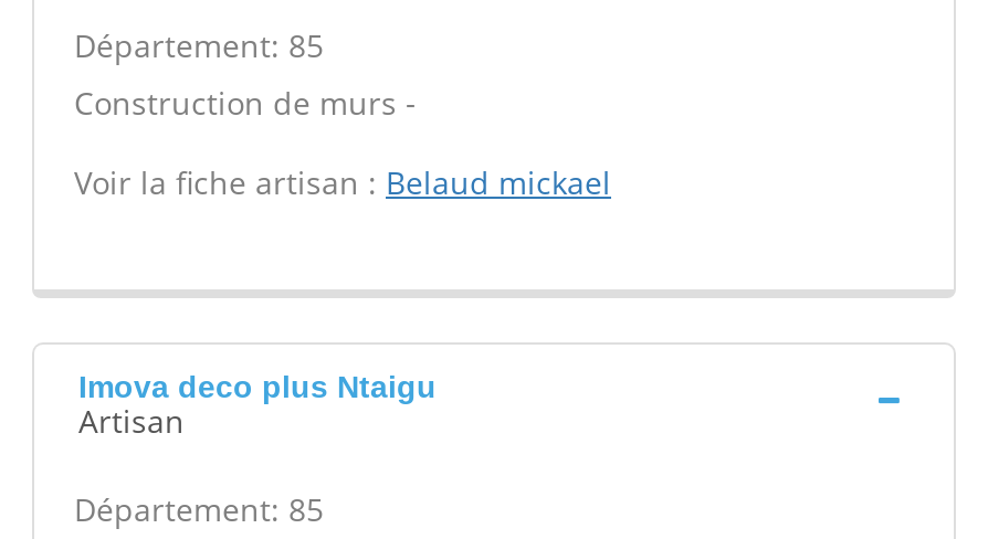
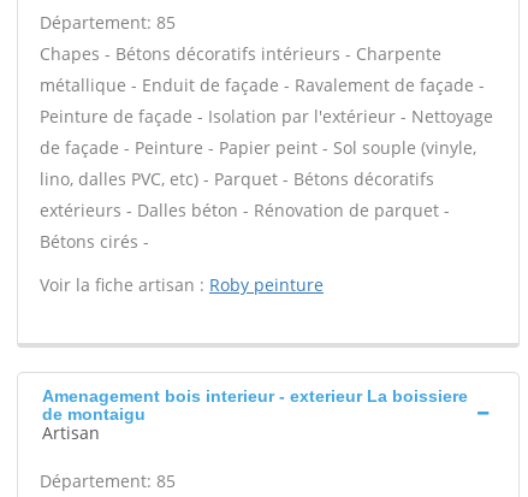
- Construction de murs -
+ Chapes - Bétons décoratifs intérieurs - Charpente
+ métallique - Enduit de façade - Ravalement de façade -
+ Peinture de façade - Isolation par l'extérieur - Nettoyage
+ de façade - Peinture - Papier peint - Sol souple (vinyle,
+ lino, dalles PVC, etc) - Parquet - Bétons décoratifs
+ extérieurs - Dalles béton - Rénovation de parquet -
+ Bétons cirés -

- Voir la fiche artisan : Belaud mickael
+ Voir la fiche artisan : Roby peinture

- Imova deco plus Ntaigu
+ Amenagement bois interieur - exterieur La boissiere
+ de montaigu
